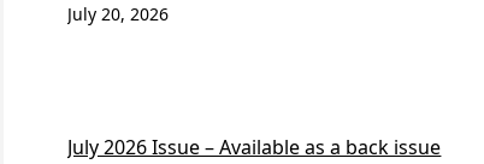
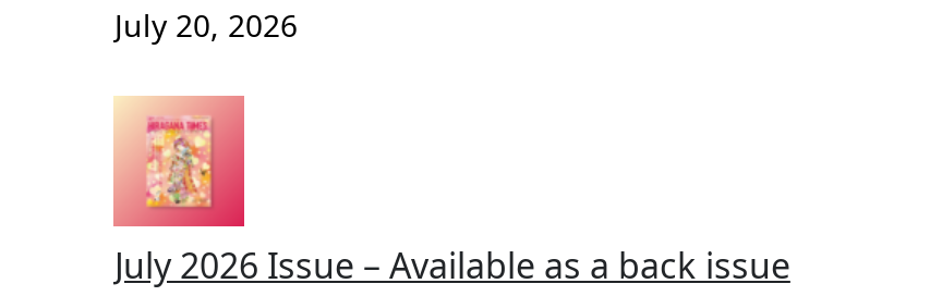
+ [image]
